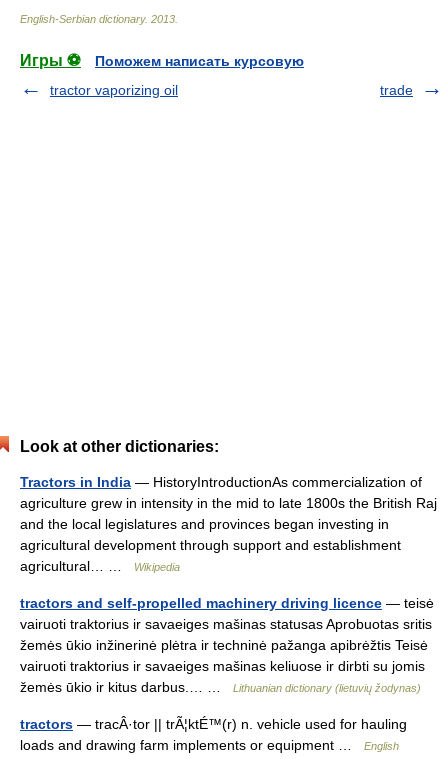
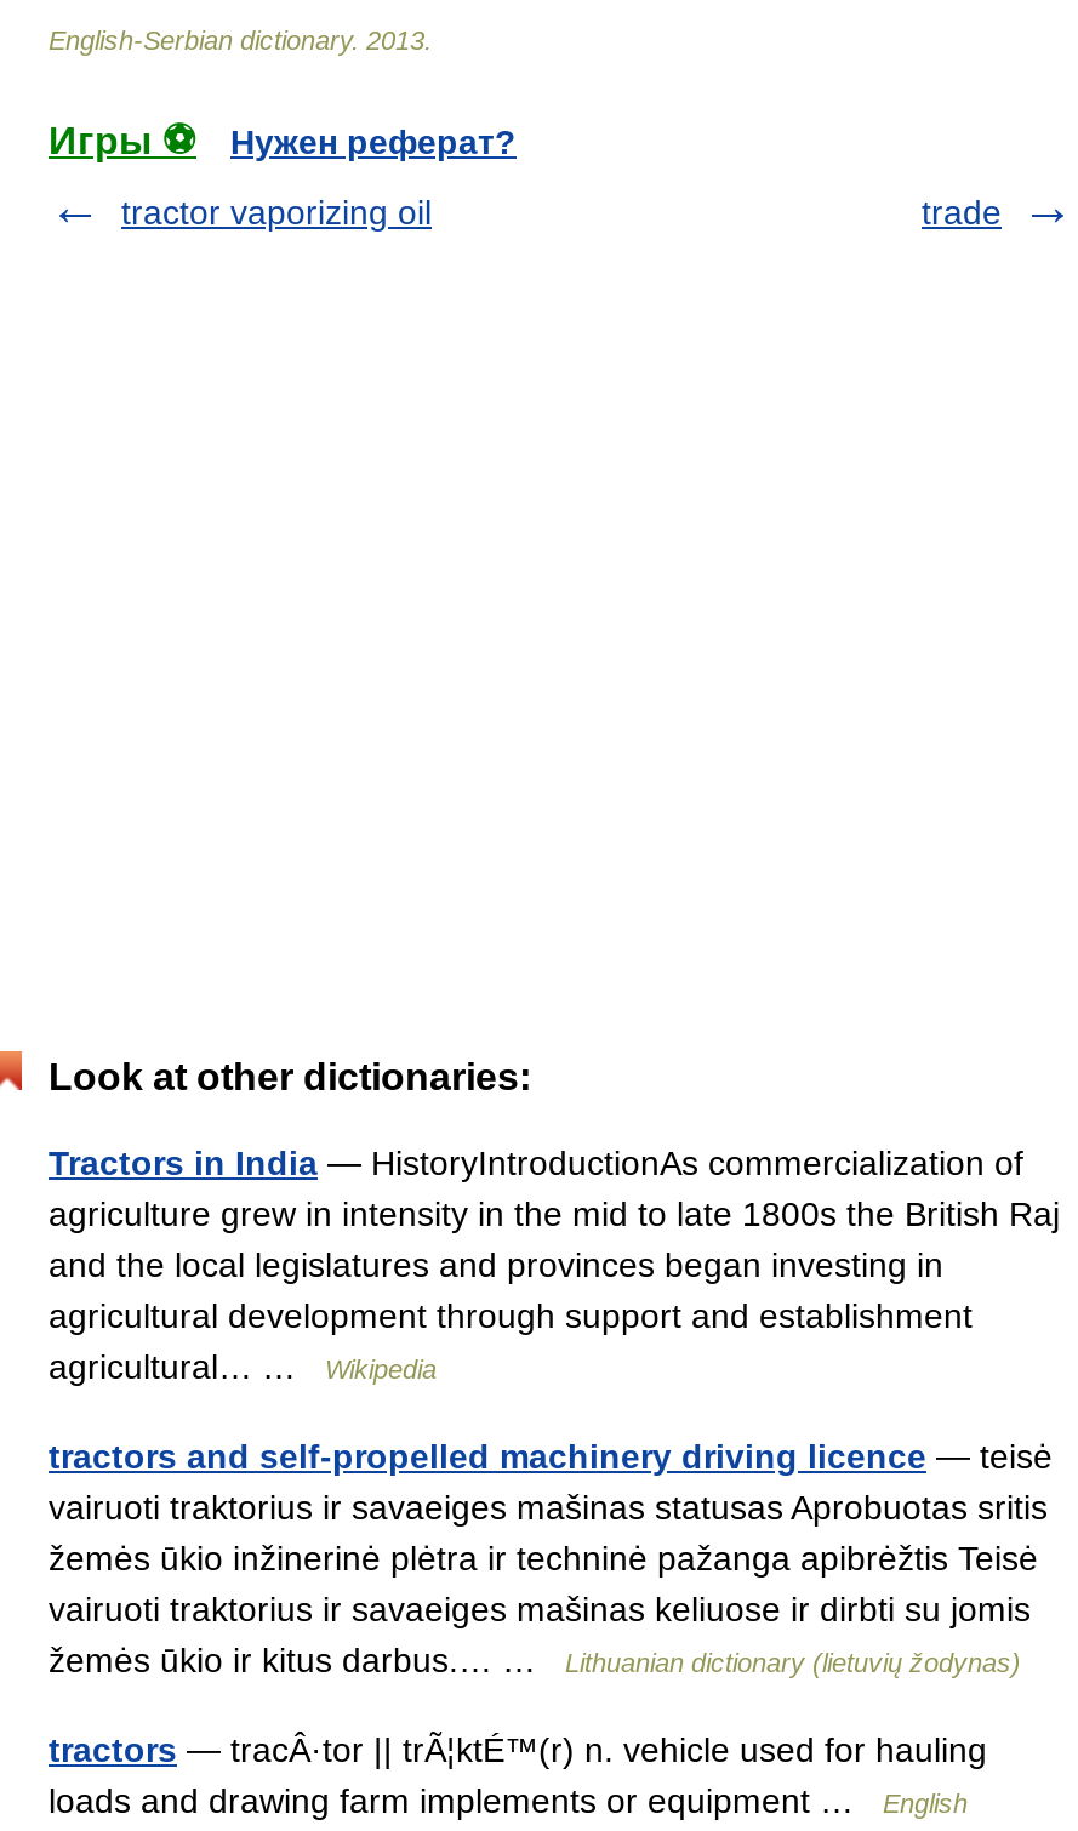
- Поможем написать курсовую
+ Нужен реферат?
